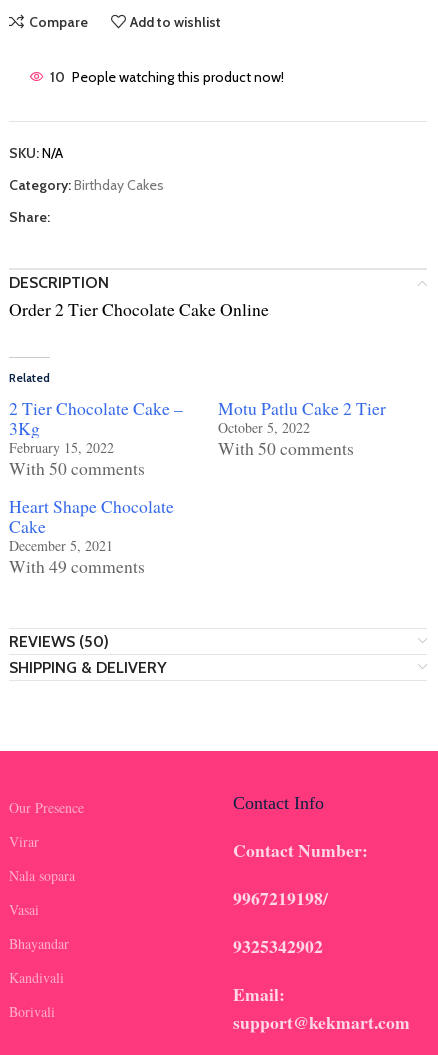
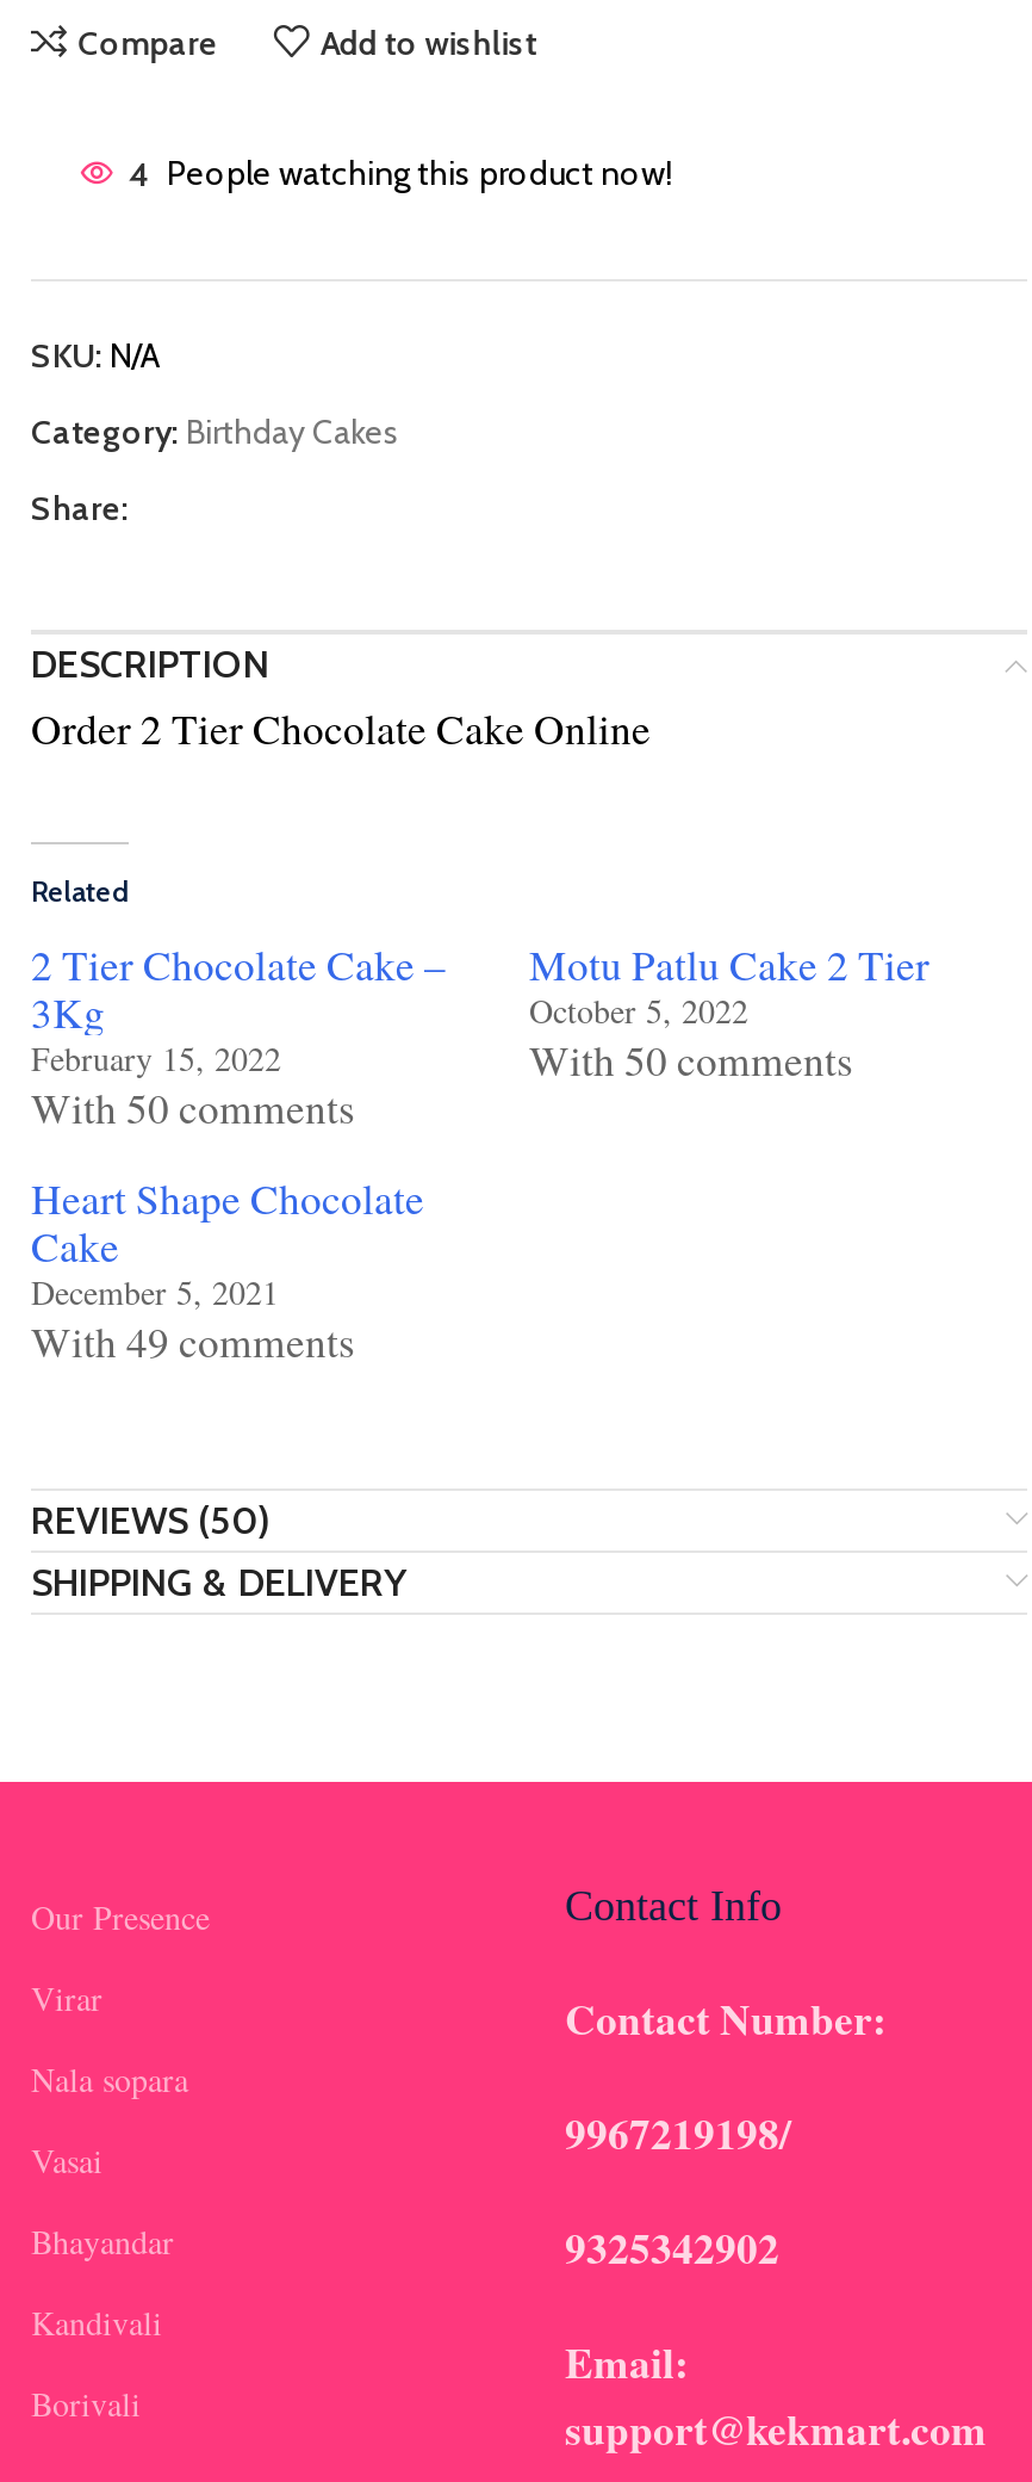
- 10 People watching this product now!
+ 4 People watching this product now!
